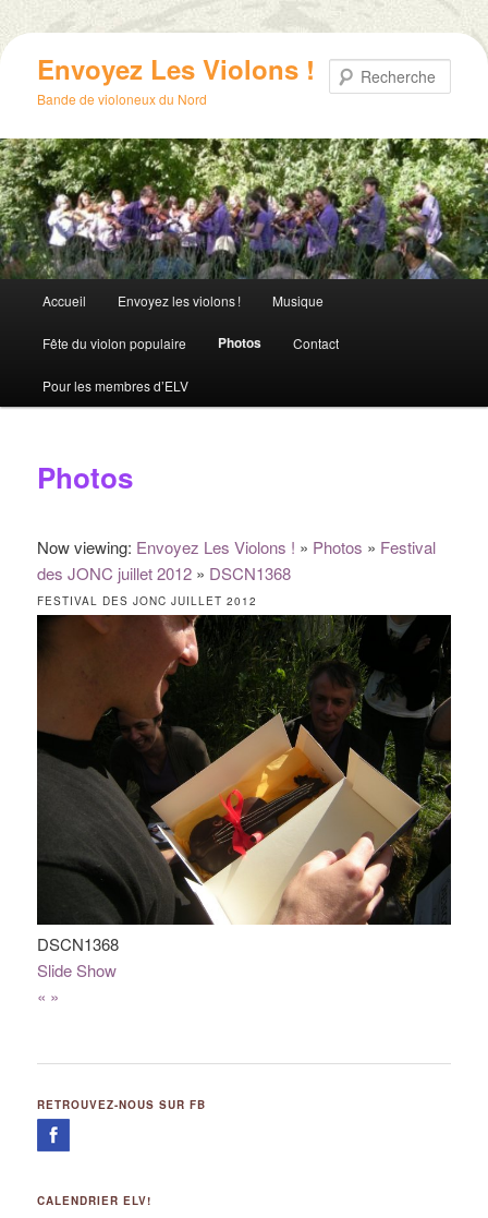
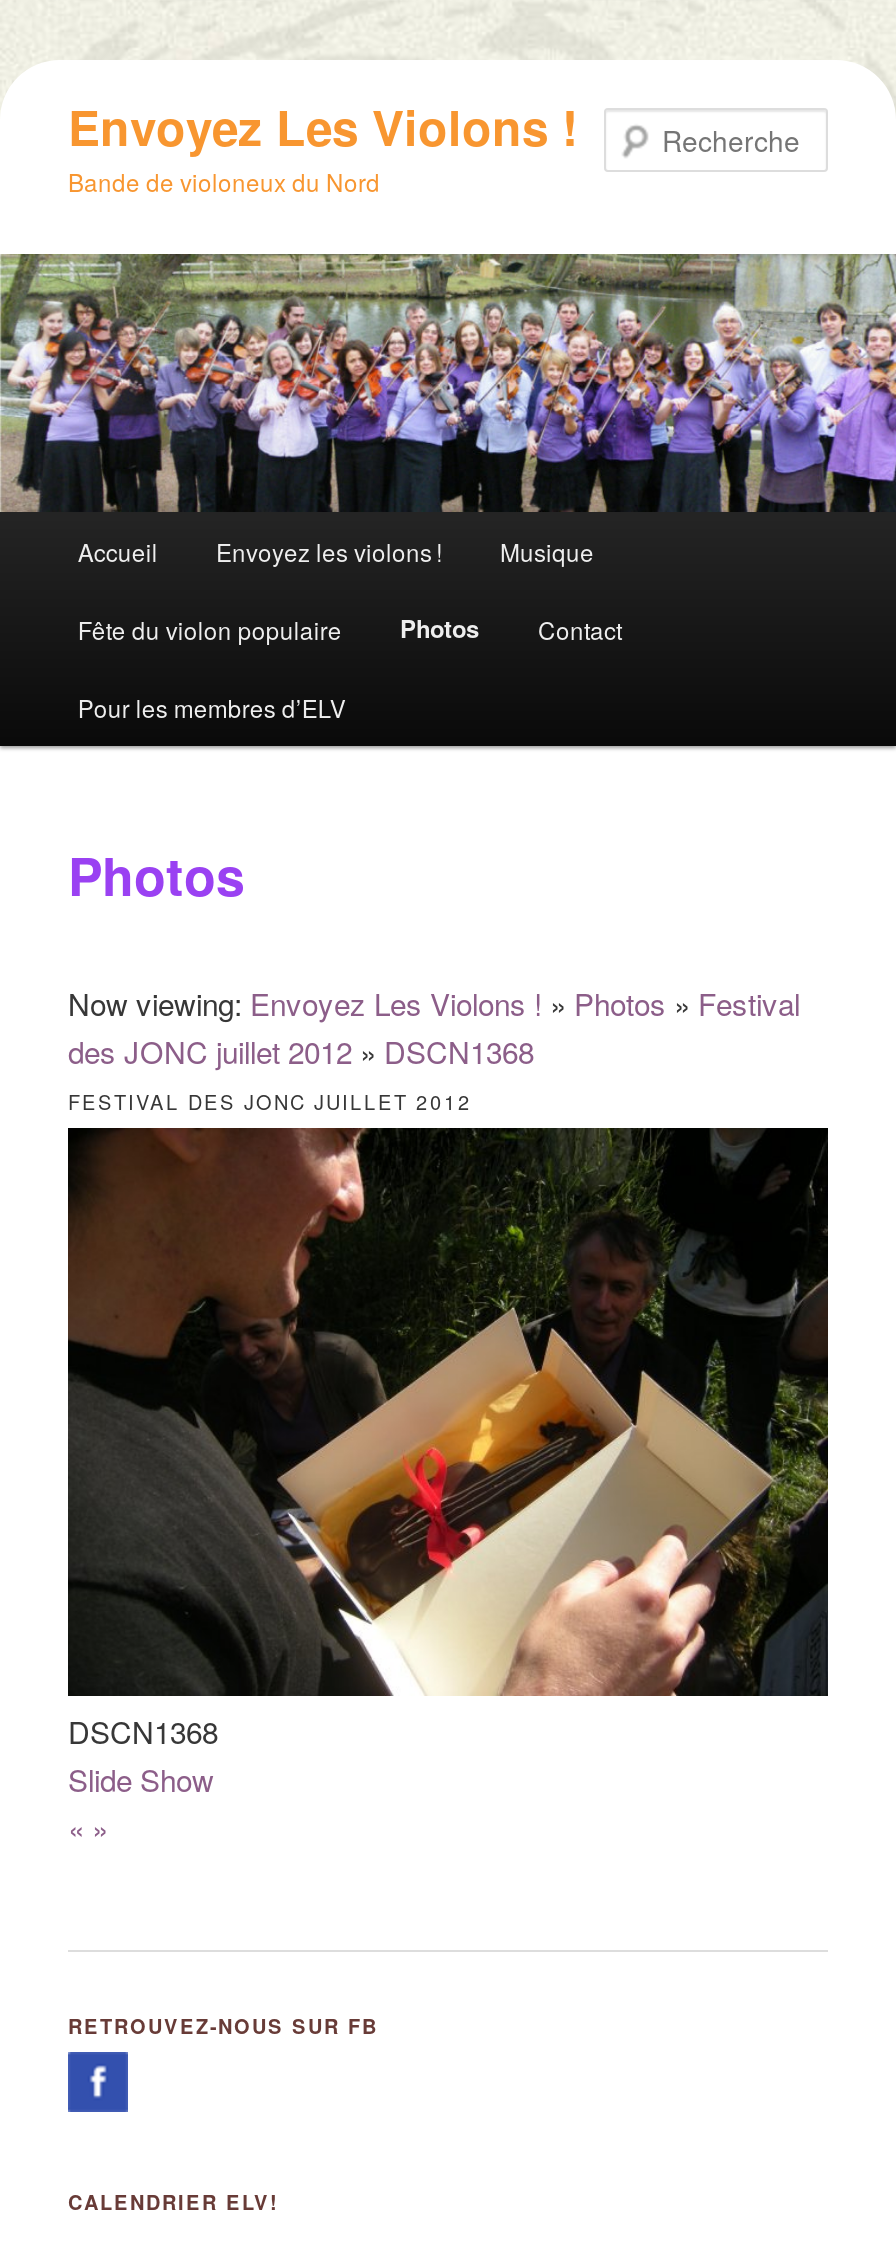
- [image]
+ [image]
